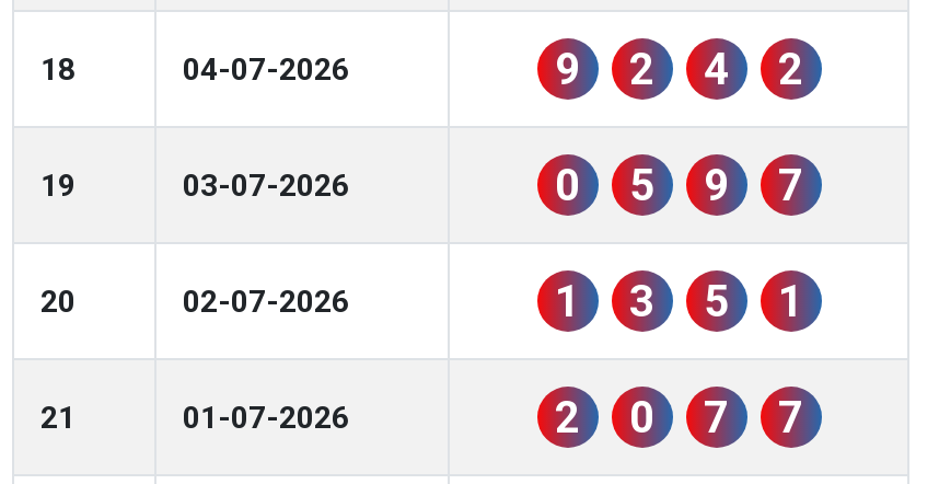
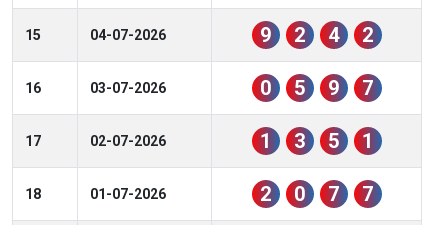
- 18
+ 15

- 19
+ 16

- 20
+ 17

- 21
+ 18
